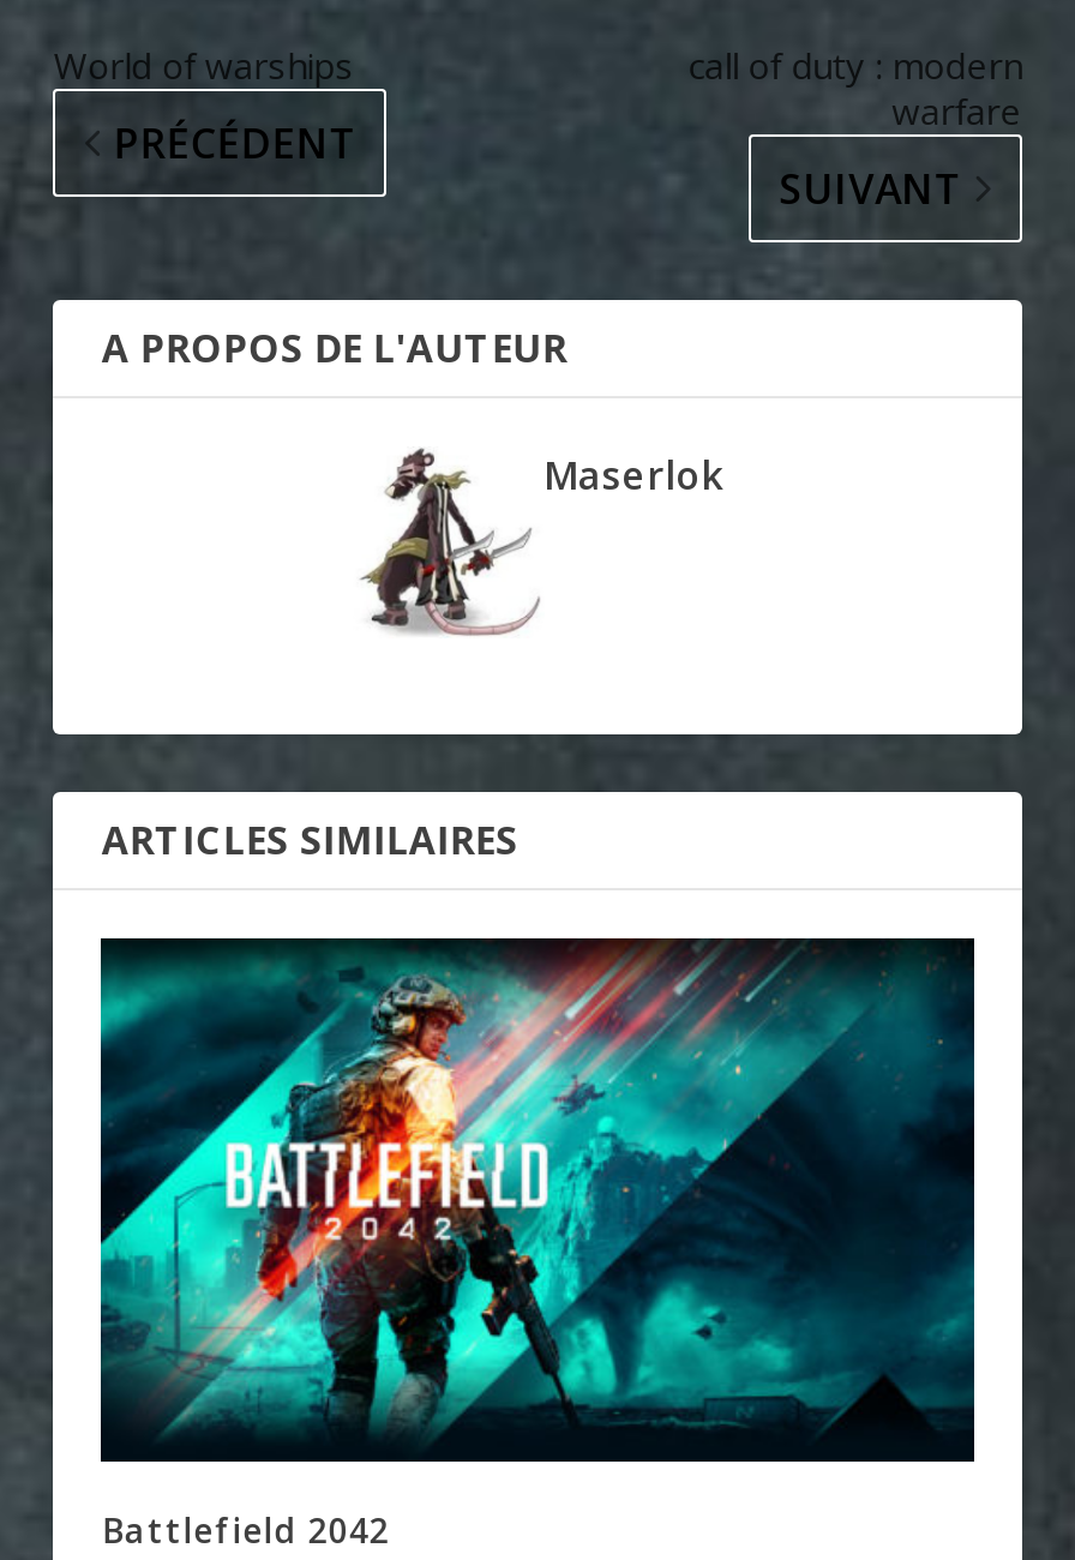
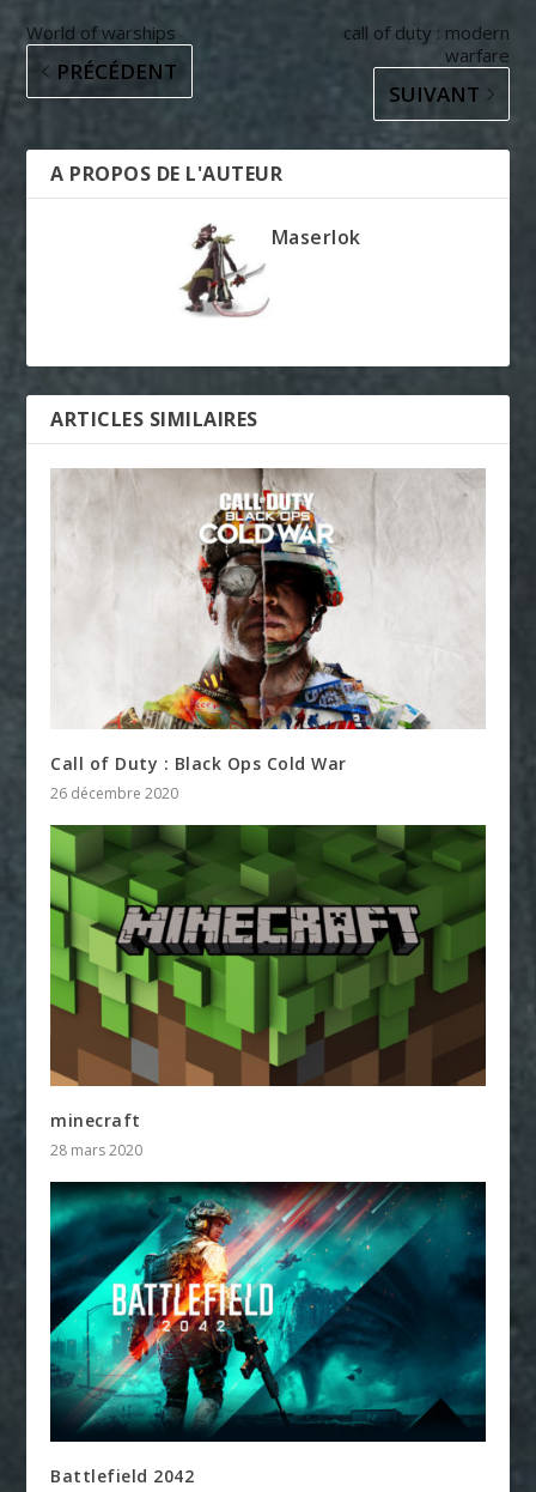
+ [image]
+ minecraft
+ 28 mars 2020

+ [image]
+ Call of Duty : Black Ops Cold War
+ 26 décembre 2020
